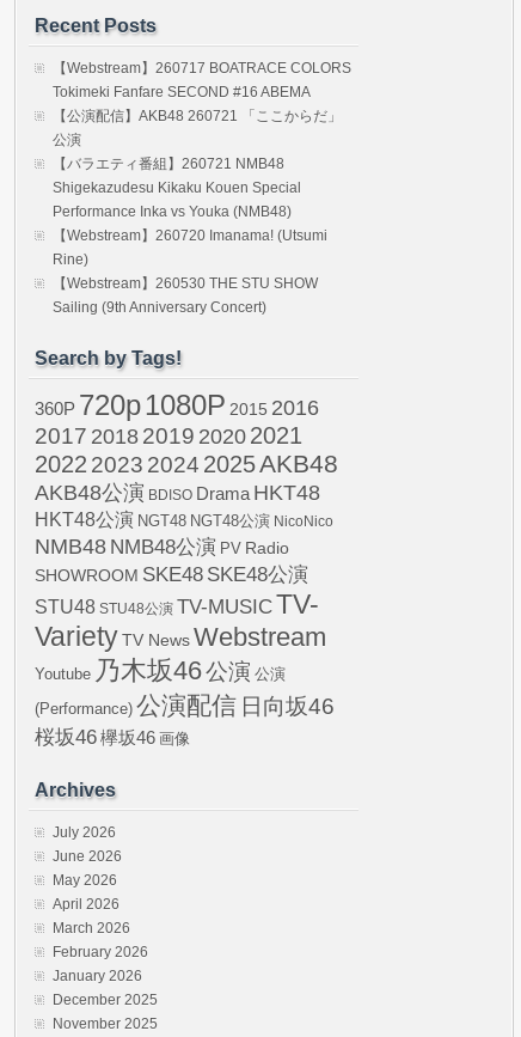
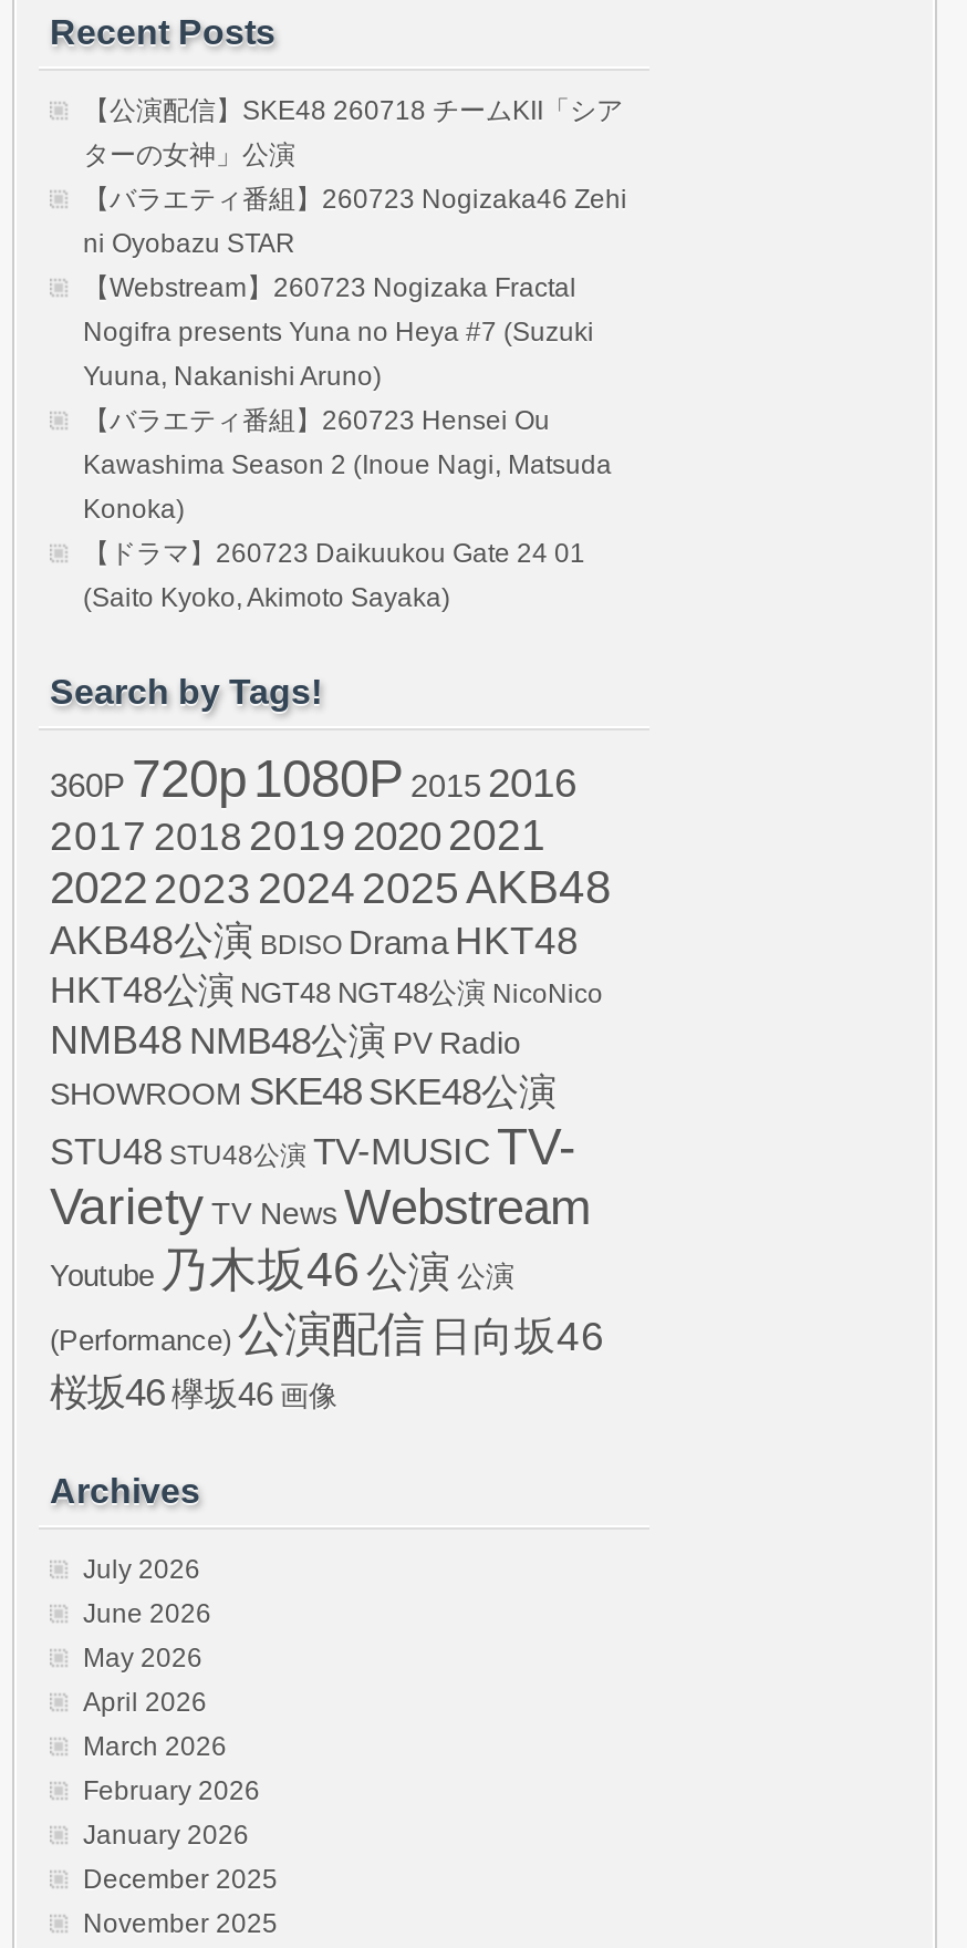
- 【Webstream】260717 BOATRACE COLORS
- Tokimeki Fanfare SECOND #16 ABEMA
- 【公演配信】AKB48 260721 「ここからだ」
- 公演
- 【バラエティ番組】260721 NMB48
- Shigekazudesu Kikaku Kouen Special
- Performance Inka vs Youka (NMB48)
- 【Webstream】260720 Imanama! (Utsumi
- Rine)
- 【Webstream】260530 THE STU SHOW
- Sailing (9th Anniversary Concert)
+ 【公演配信】SKE48 260718 チームKII「シア
+ ターの女神」公演
+ 【バラエティ番組】260723 Nogizaka46 Zehi
+ ni Oyobazu STAR
+ 【Webstream】260723 Nogizaka Fractal
+ Nogifra presents Yuna no Heya #7 (Suzuki
+ Yuuna, Nakanishi Aruno)
+ 【バラエティ番組】260723 Hensei Ou
+ Kawashima Season 2 (Inoue Nagi, Matsuda
+ Konoka)
+ 【ドラマ】260723 Daikuukou Gate 24 01
+ (Saito Kyoko, Akimoto Sayaka)
